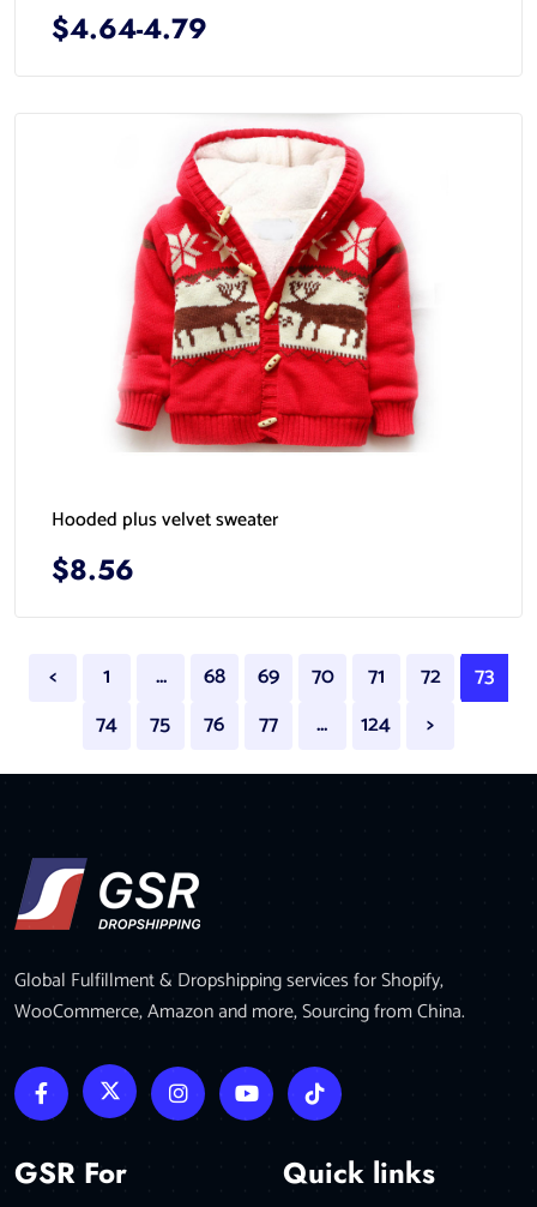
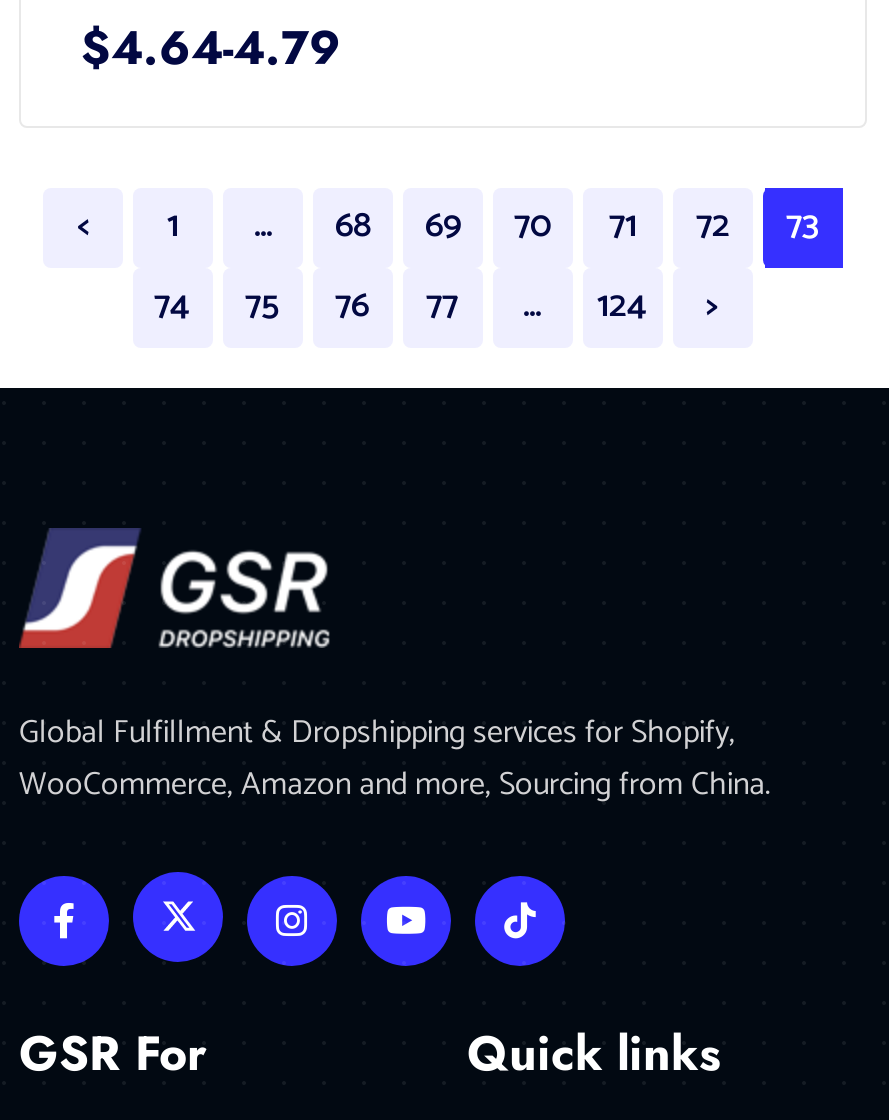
- [image]

- Hooded plus velvet sweater
- $8.56
